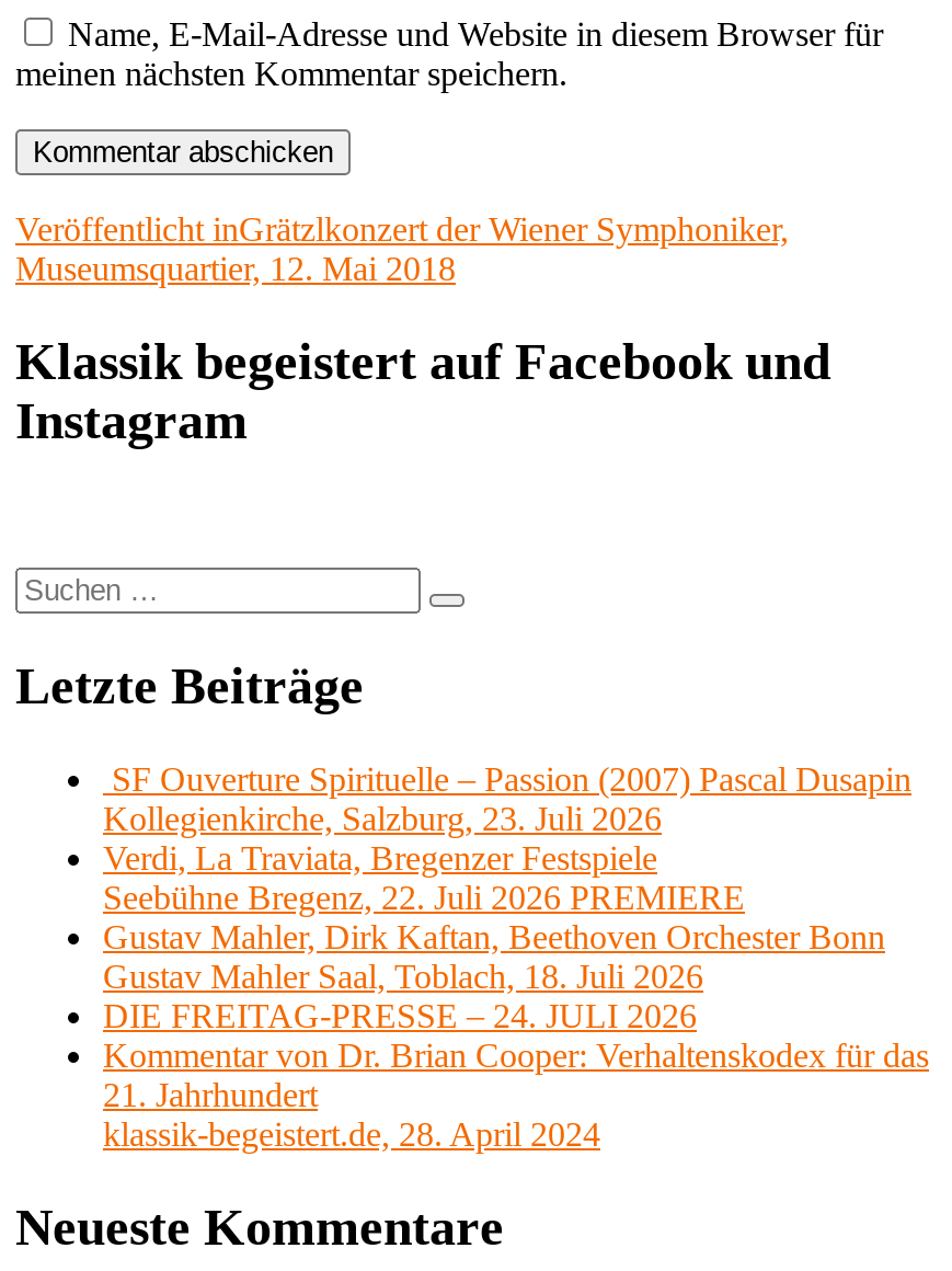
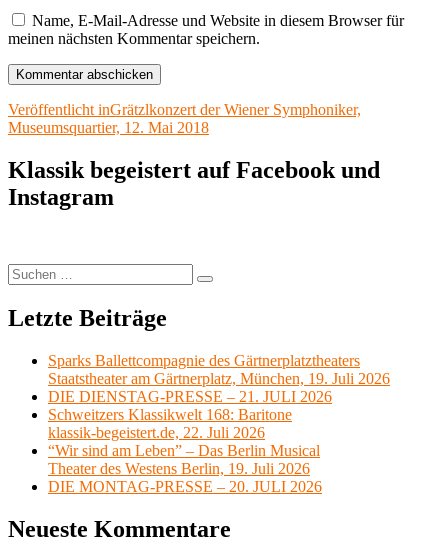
- SF Ouverture Spirituelle – Passion (2007) Pascal Dusapin
- Kollegienkirche, Salzburg, 23. Juli 2026
- Verdi, La Traviata, Bregenzer Festspiele
- Seebühne Bregenz, 22. Juli 2026 PREMIERE
- Gustav Mahler, Dirk Kaftan, Beethoven Orchester Bonn
- Gustav Mahler Saal, Toblach, 18. Juli 2026
- DIE FREITAG-PRESSE – 24. JULI 2026
- Kommentar von Dr. Brian Cooper: Verhaltenskodex für das
- 21. Jahrhundert
- klassik-begeistert.de, 28. April 2024
+ Sparks Ballettcompagnie des Gärtnerplatztheaters
+ Staatstheater am Gärtnerplatz, München, 19. Juli 2026
+ DIE DIENSTAG-PRESSE – 21. JULI 2026
+ Schweitzers Klassikwelt 168: Baritone
+ klassik-begeistert.de, 22. Juli 2026
+ “Wir sind am Leben” – Das Berlin Musical
+ Theater des Westens Berlin, 19. Juli 2026
+ DIE MONTAG-PRESSE – 20. JULI 2026
